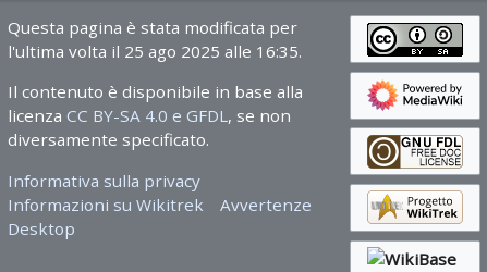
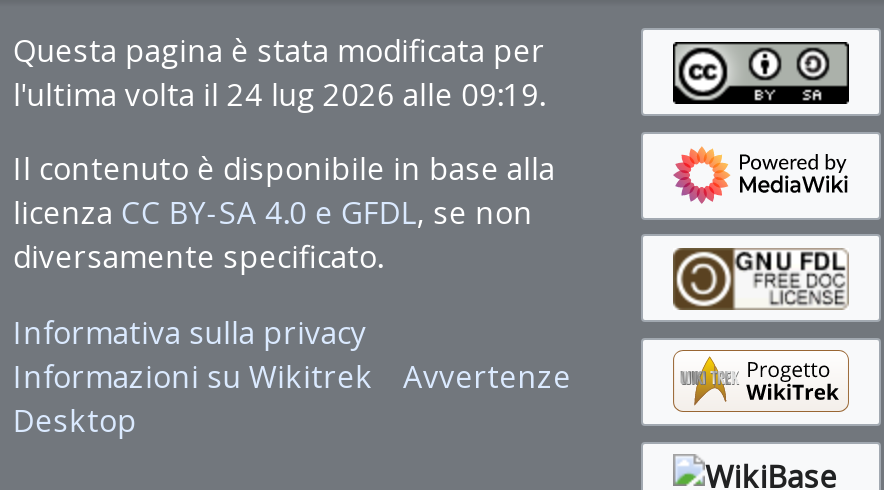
- l'ultima volta il 25 ago 2025 alle 16:35.
+ l'ultima volta il 24 lug 2026 alle 09:19.
